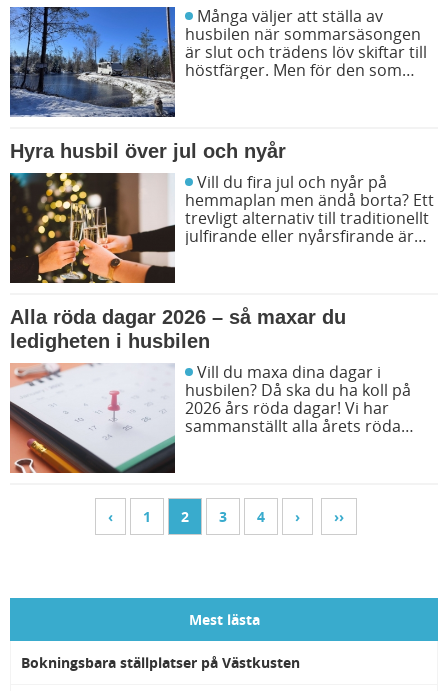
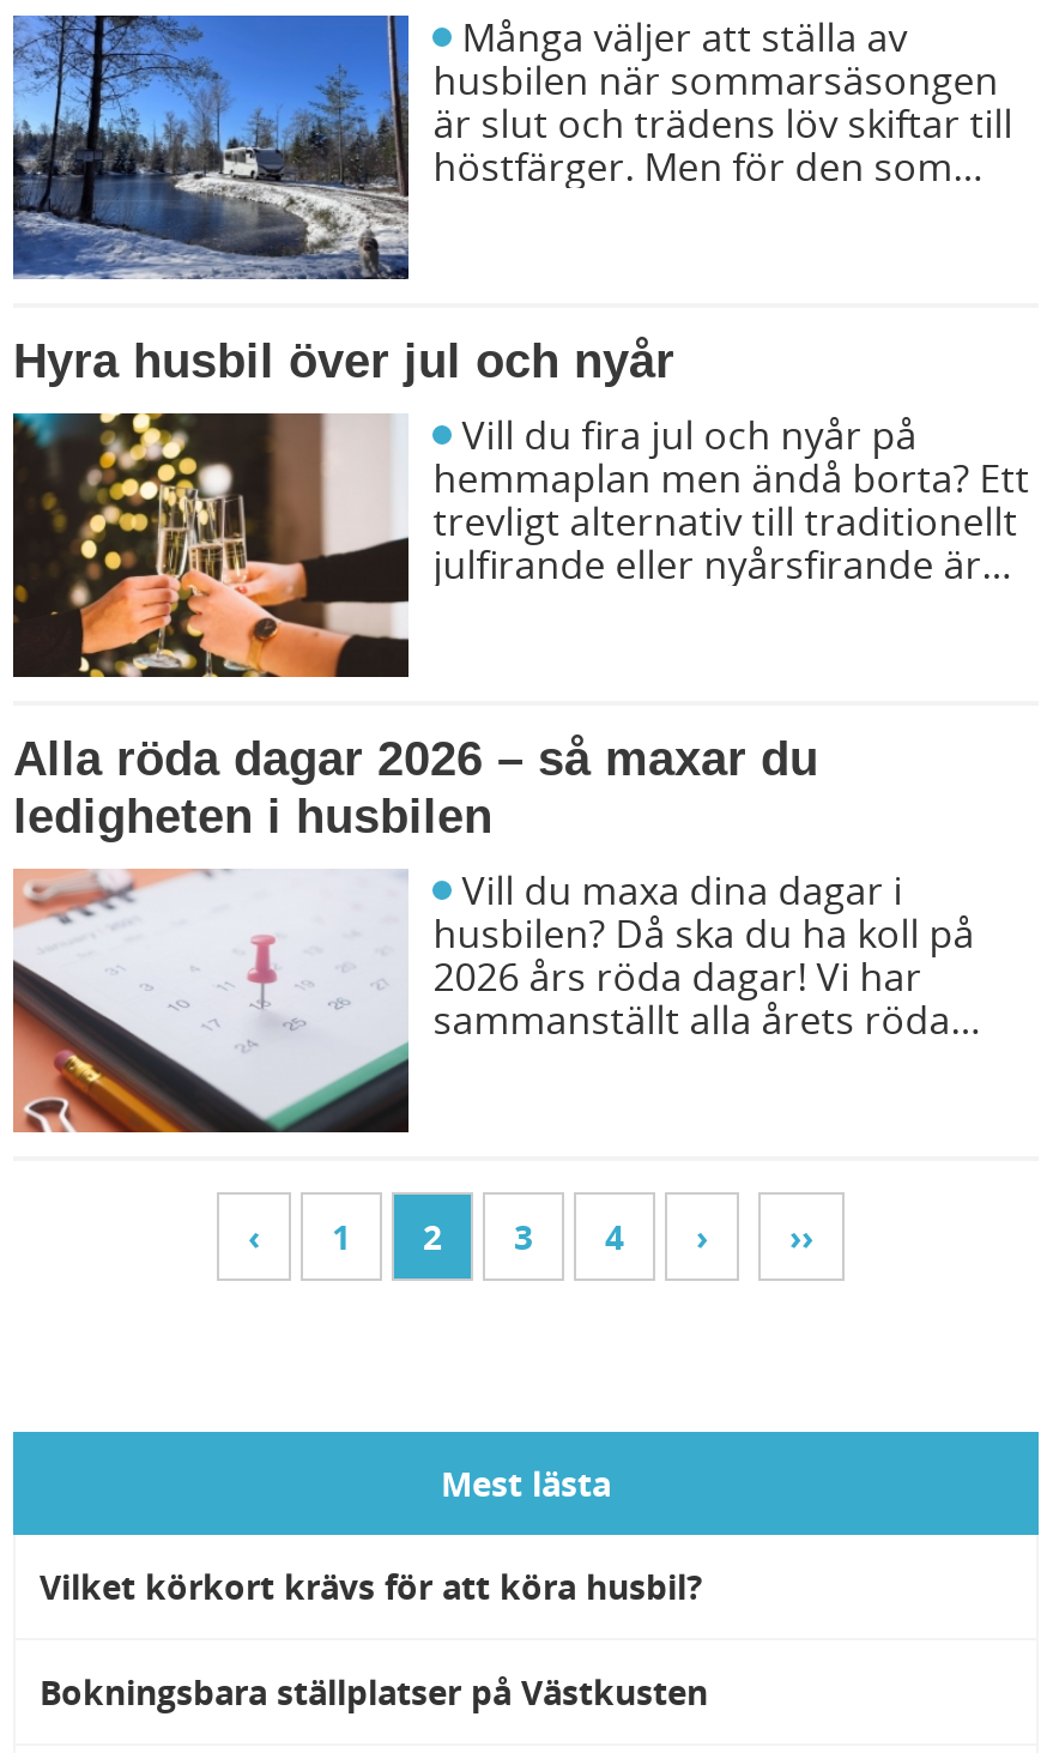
+ Vilket körkort krävs för att köra husbil?
